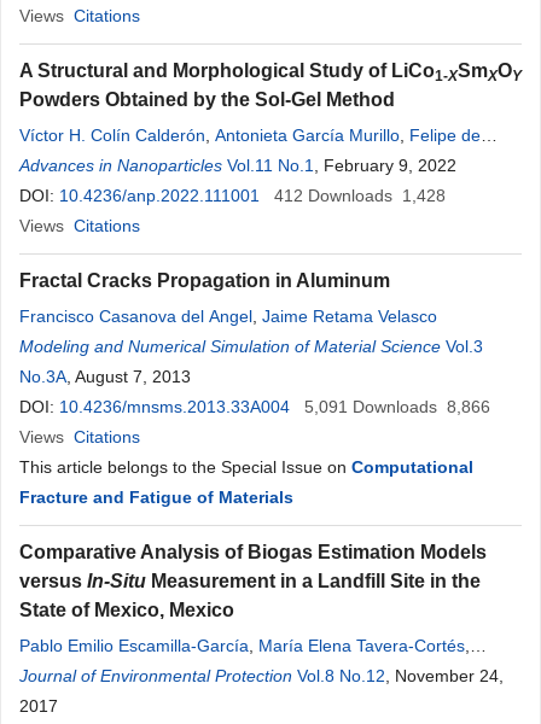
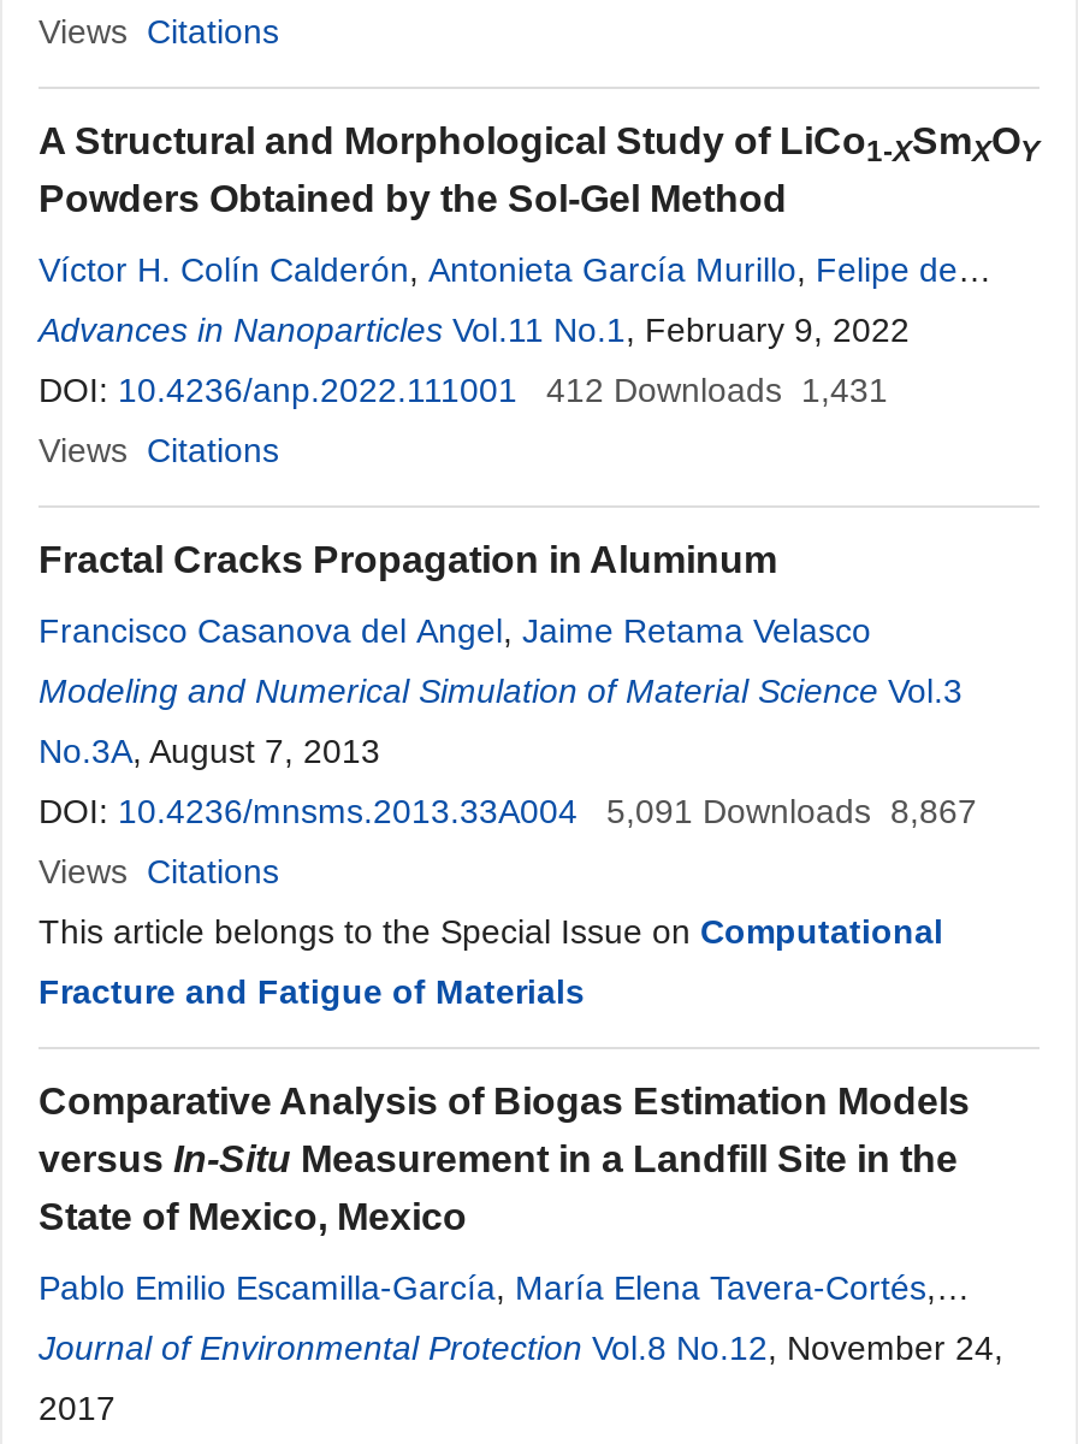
- DOI: 10.4236/anp.2022.111001 412 Downloads 1,428
+ DOI: 10.4236/anp.2022.111001 412 Downloads 1,431

- DOI: 10.4236/mnsms.2013.33A004 5,091 Downloads 8,866
+ DOI: 10.4236/mnsms.2013.33A004 5,091 Downloads 8,867
